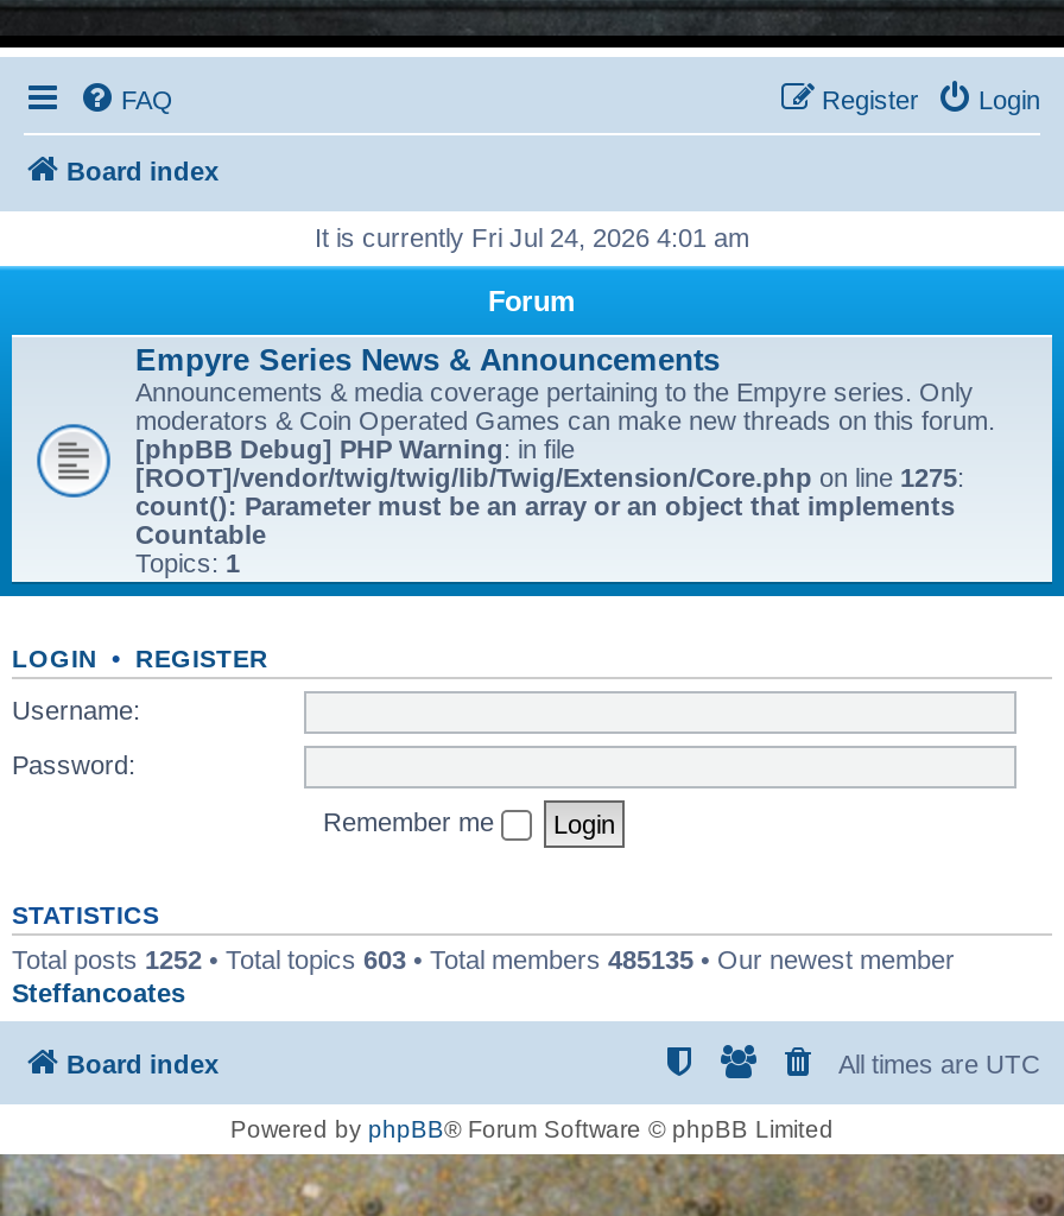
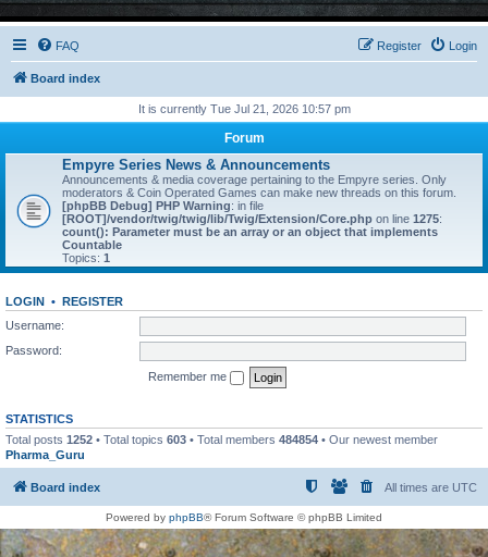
- It is currently Fri Jul 24, 2026 4:01 am
+ It is currently Tue Jul 21, 2026 10:57 pm

- Total posts 1252 • Total topics 603 • Total members 485135 • Our newest member
- Steffancoates
+ Total posts 1252 • Total topics 603 • Total members 484854 • Our newest member
+ Pharma_Guru
